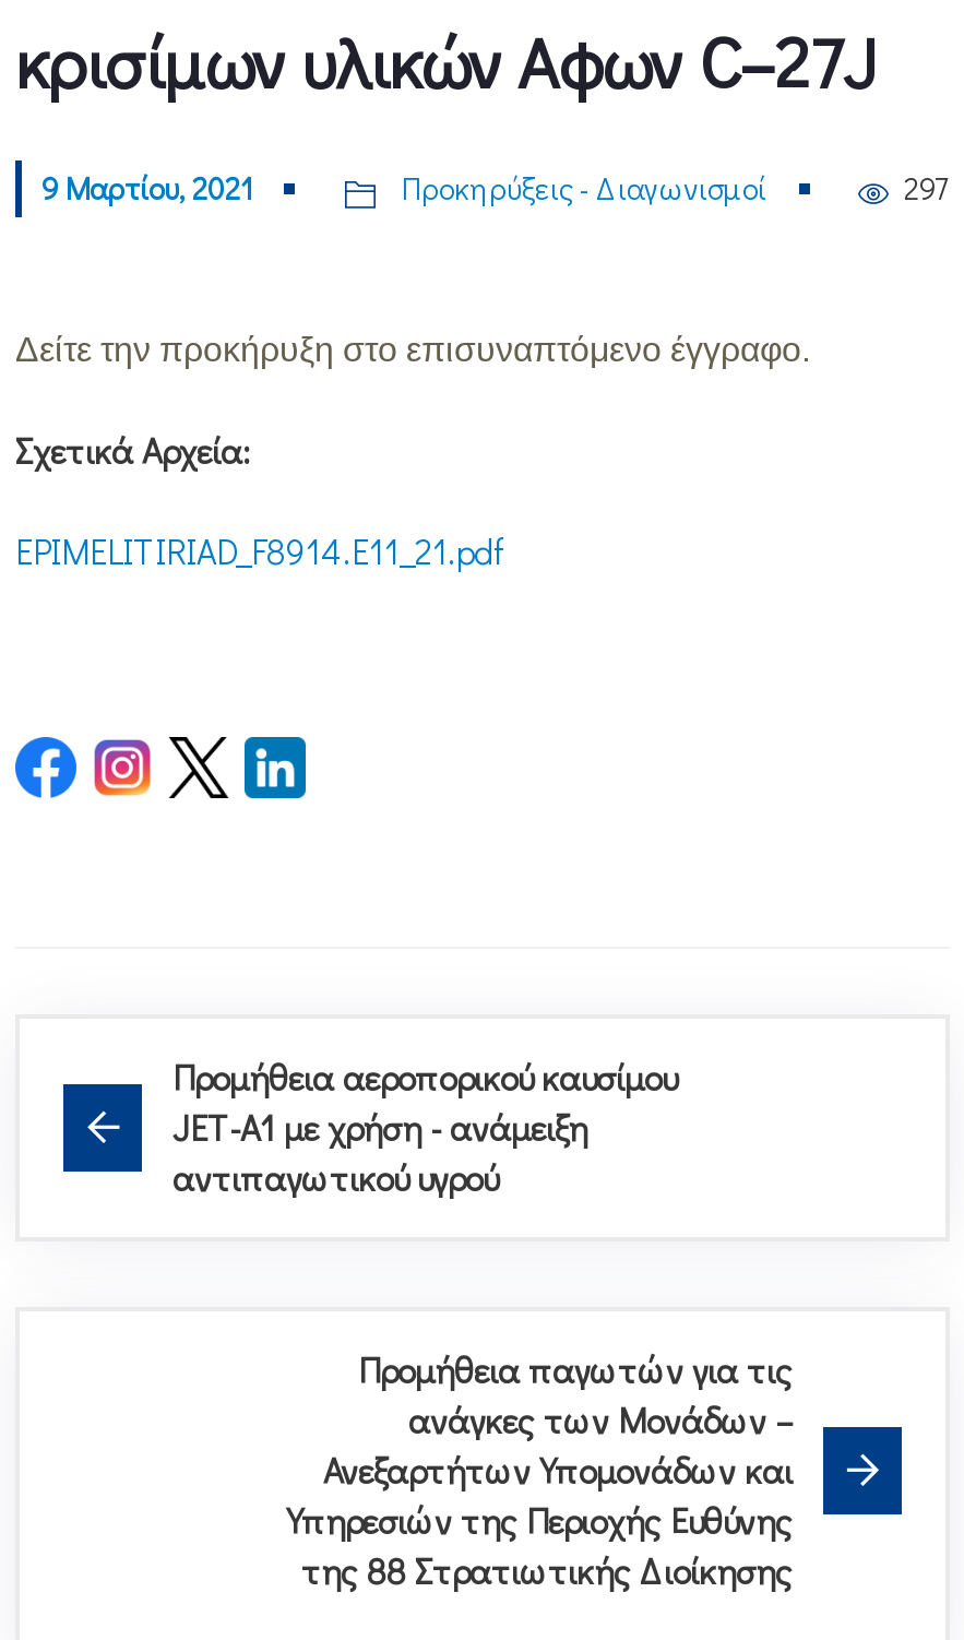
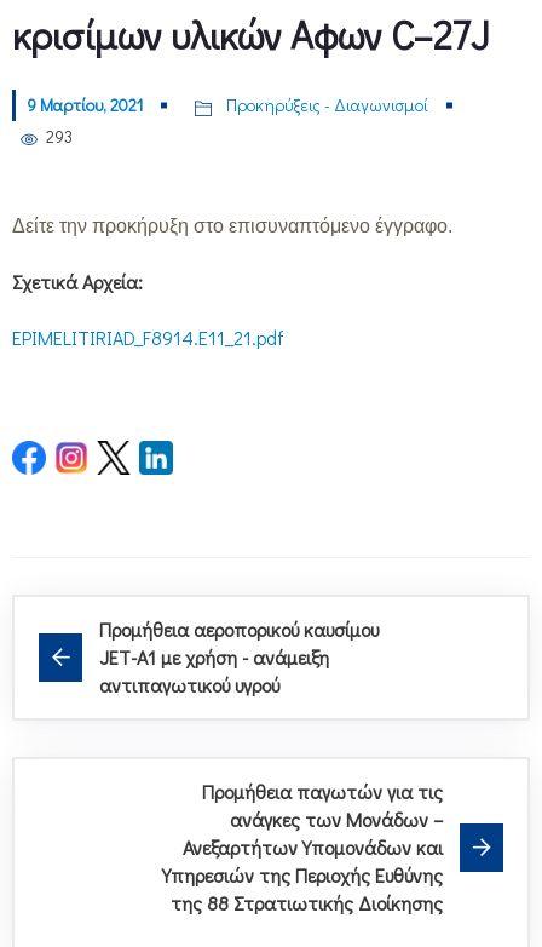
- 297
+ 293
